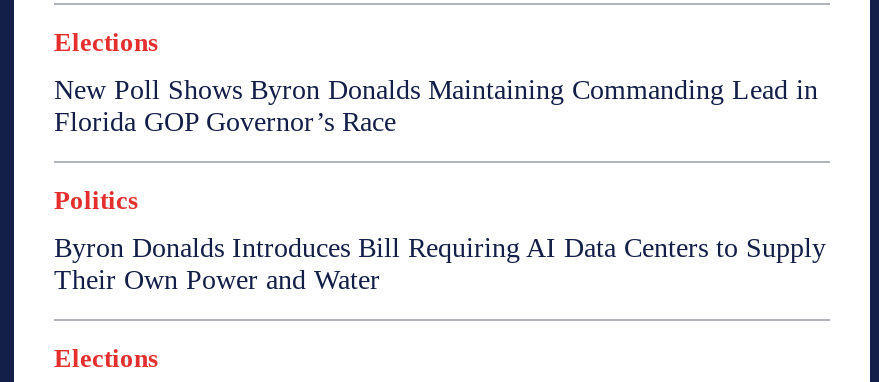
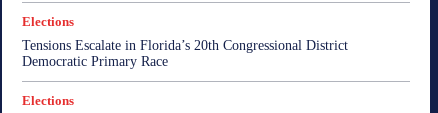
- New Poll Shows Byron Donalds Maintaining Commanding Lead in
- Florida GOP Governor’s Race
- Politics
- Byron Donalds Introduces Bill Requiring AI Data Centers to Supply
- Their Own Power and Water
+ Tensions Escalate in Florida’s 20th Congressional District
+ Democratic Primary Race
